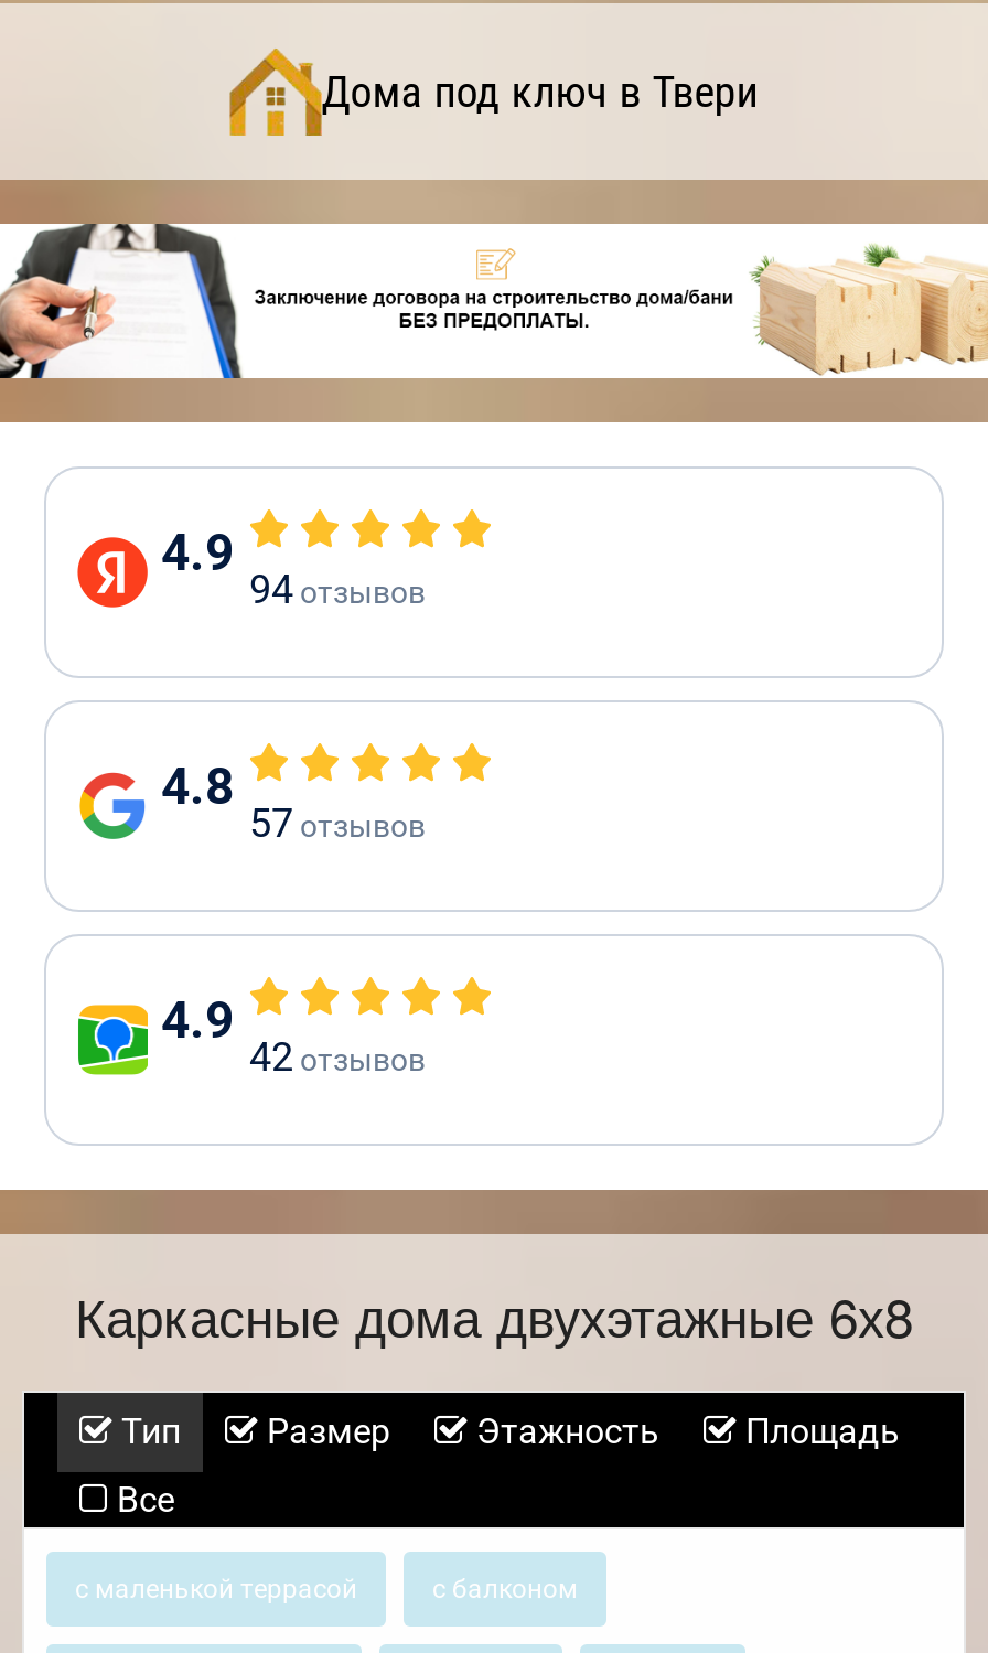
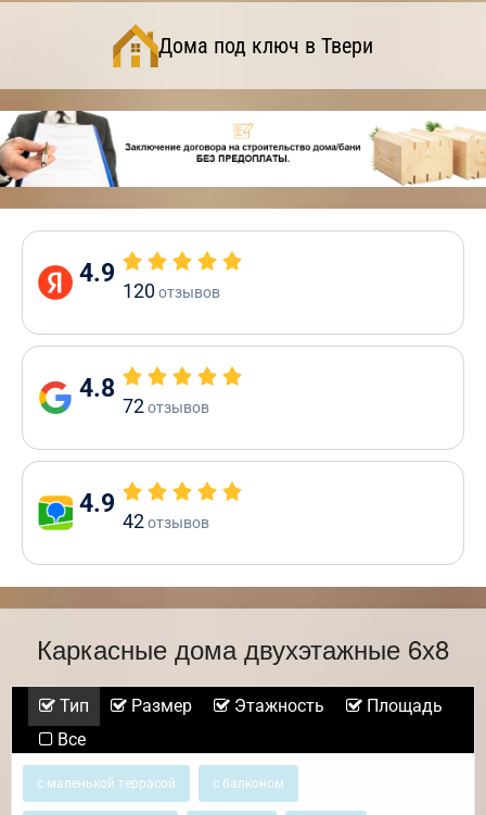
- 94отзывов
+ 120отзывов

- 57 отзывов
+ 72 отзывов
